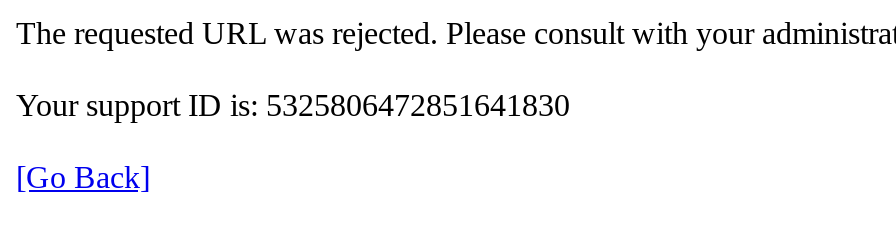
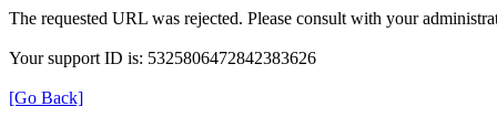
- Your support ID is: 5325806472851641830
+ Your support ID is: 5325806472842383626
